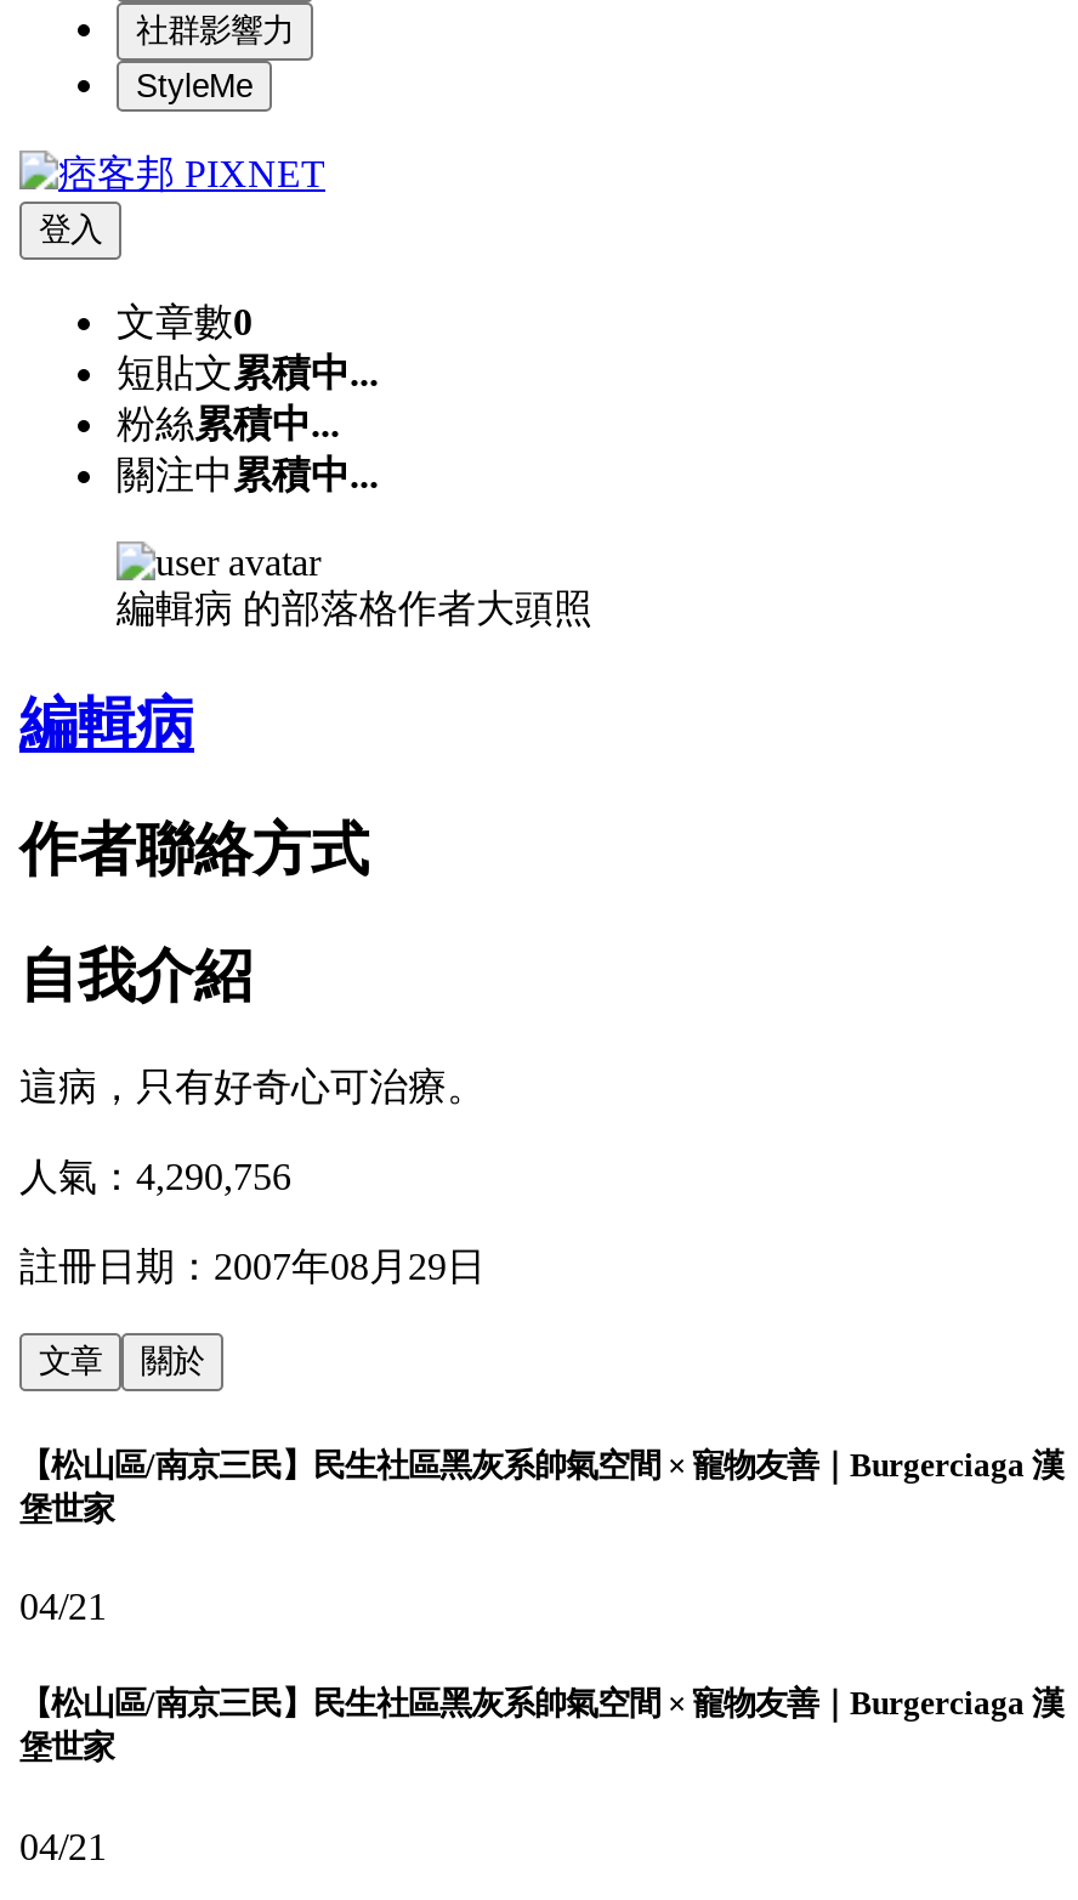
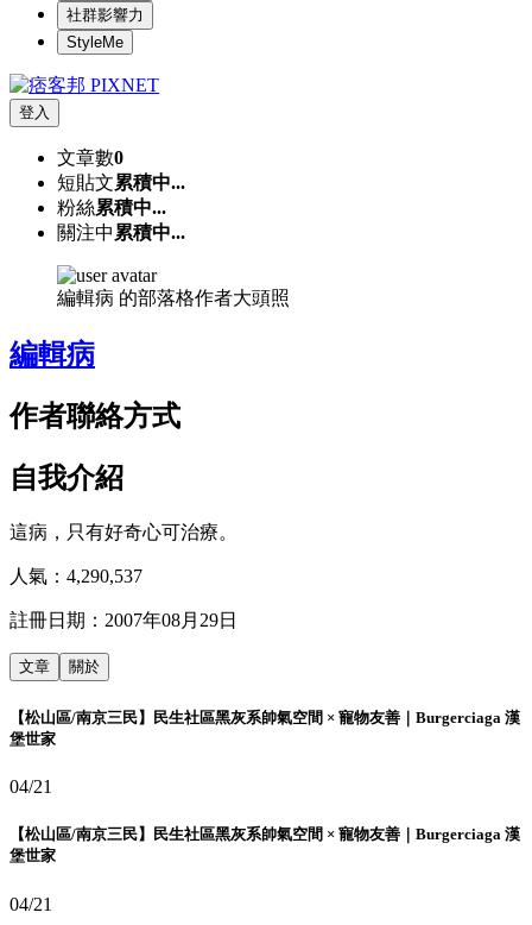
- 人氣：4,290,756
+ 人氣：4,290,537
